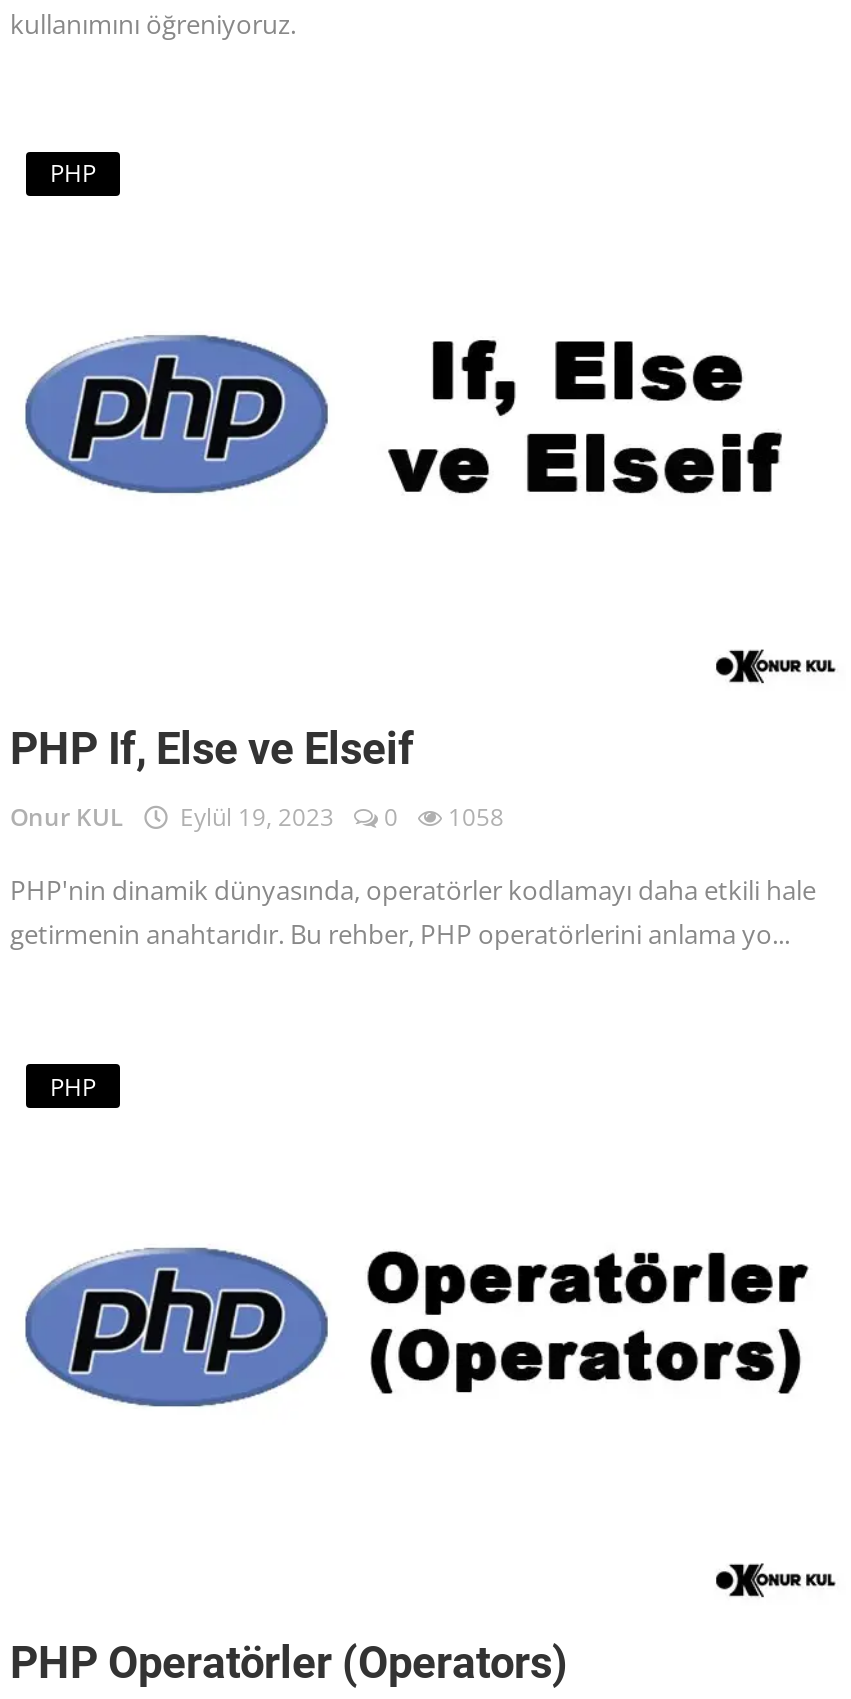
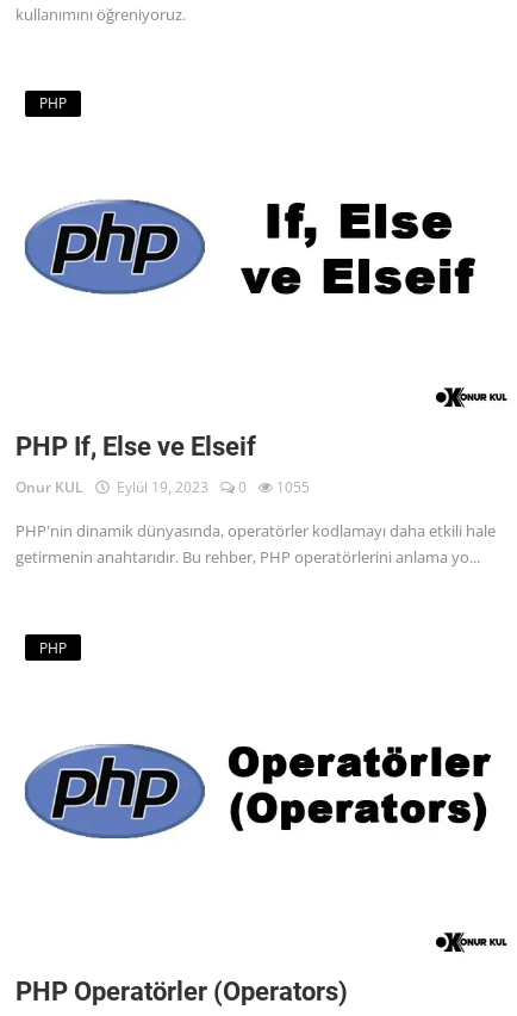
- Onur KUL Eylül 19, 2023 0 1058
+ Onur KUL Eylül 19, 2023 0 1055
